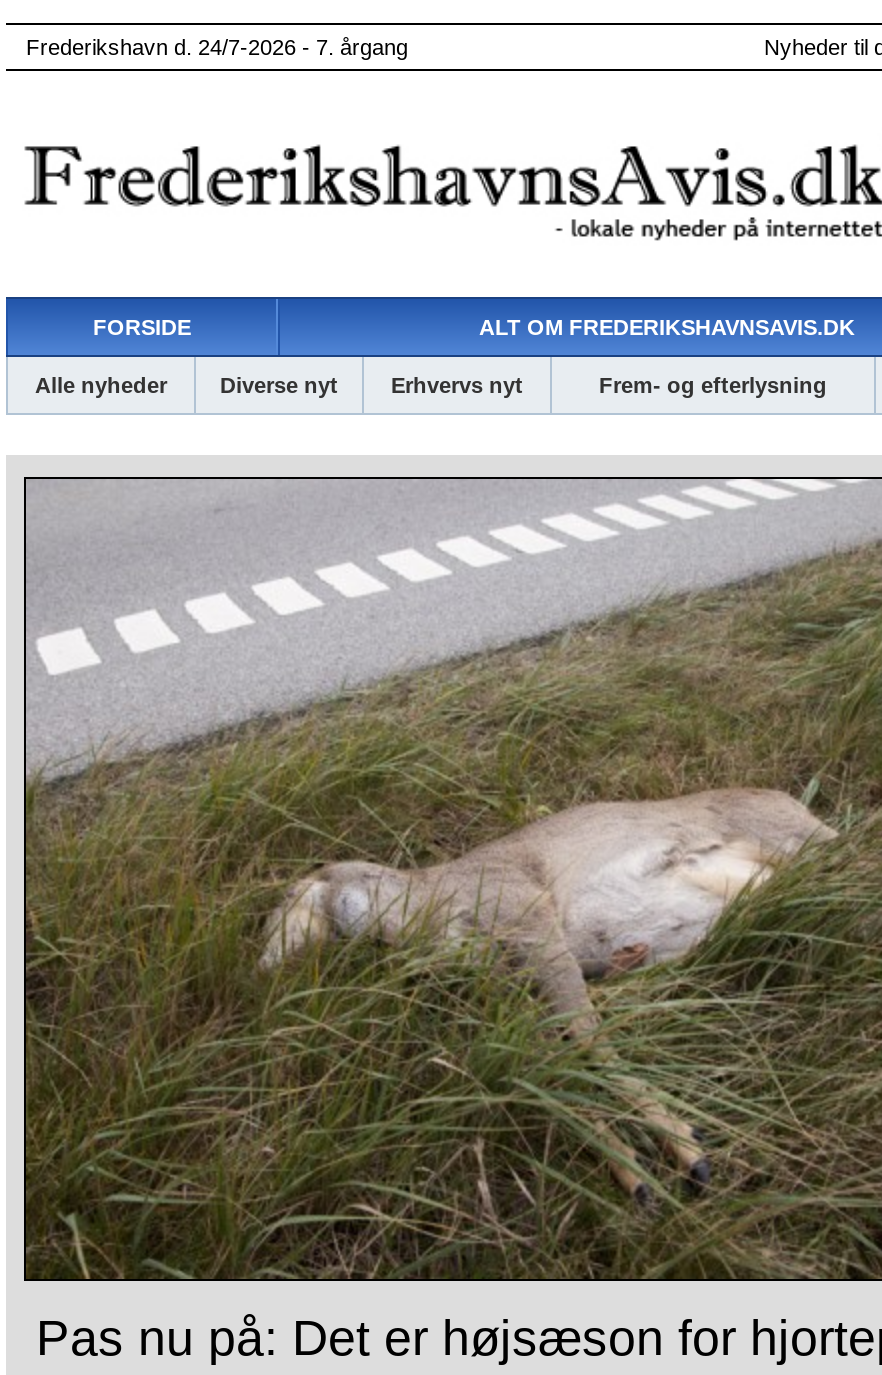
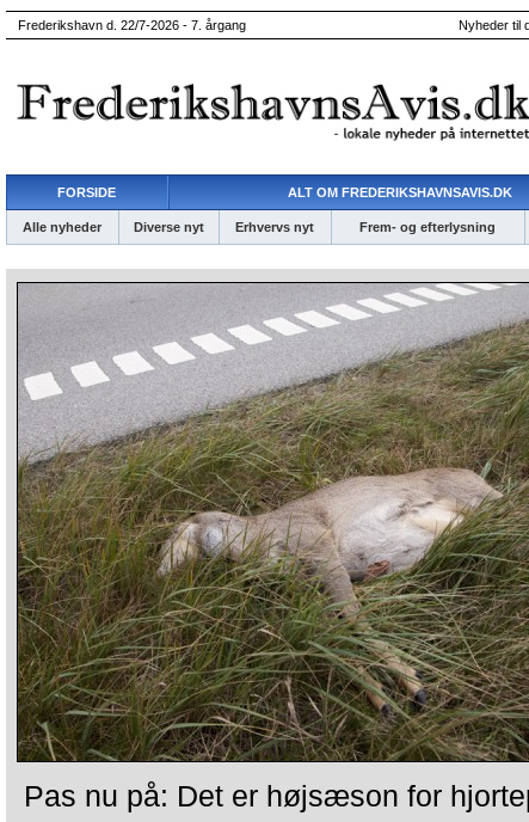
- Frederikshavn d. 24/7-2026 - 7. årgang
+ Frederikshavn d. 22/7-2026 - 7. årgang
